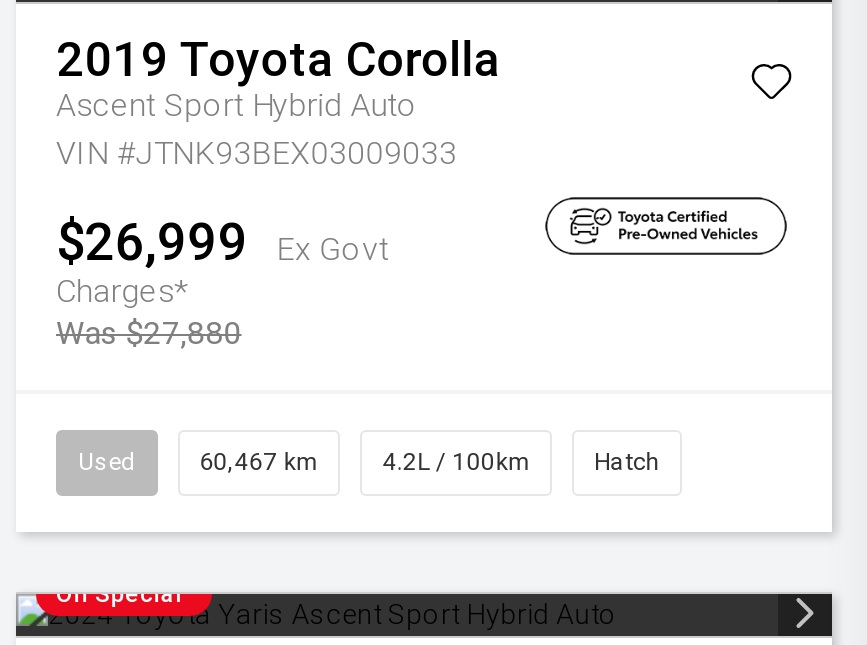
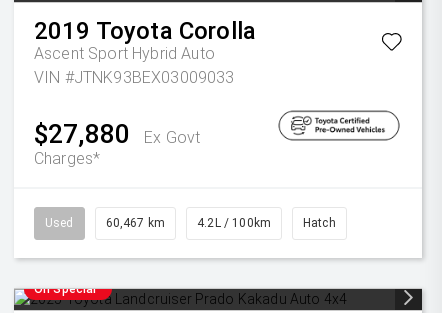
- $26,999 Ex Govt
+ $27,880 Ex Govt

- Was $27,880
